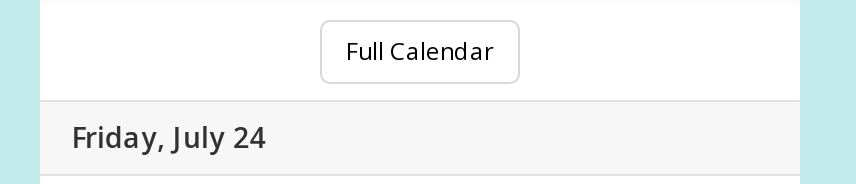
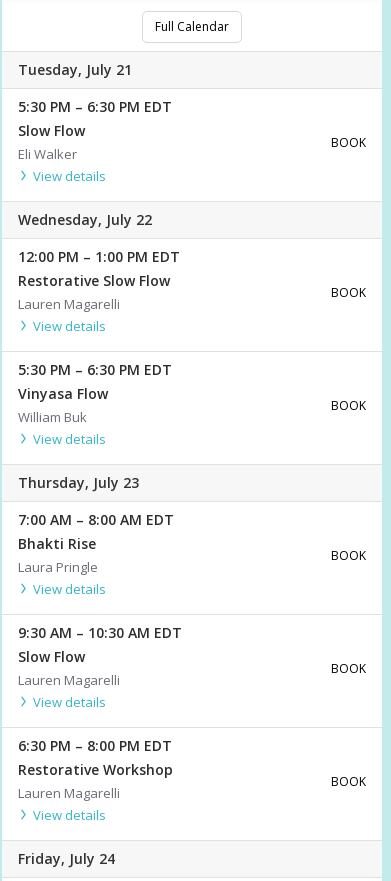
+ Tuesday, July 21
+ 5:30 PM – 6:30 PM EDT
+ Slow Flow
+ Eli Walker
+ View details

+ Wednesday, July 22
+ 12:00 PM – 1:00 PM EDT
+ Restorative Slow Flow
+ Lauren Magarelli
+ View details

+ 5:30 PM – 6:30 PM EDT
+ Vinyasa Flow
+ William Buk
+ View details

+ Thursday, July 23
+ 7:00 AM – 8:00 AM EDT
+ Bhakti Rise
+ Laura Pringle
+ View details

+ 9:30 AM – 10:30 AM EDT
+ Slow Flow
+ Lauren Magarelli
+ View details

+ 6:30 PM – 8:00 PM EDT
+ Restorative Workshop
+ Lauren Magarelli
+ View details

+ BOOK

+ BOOK

+ BOOK

+ BOOK

+ BOOK

+ BOOK
